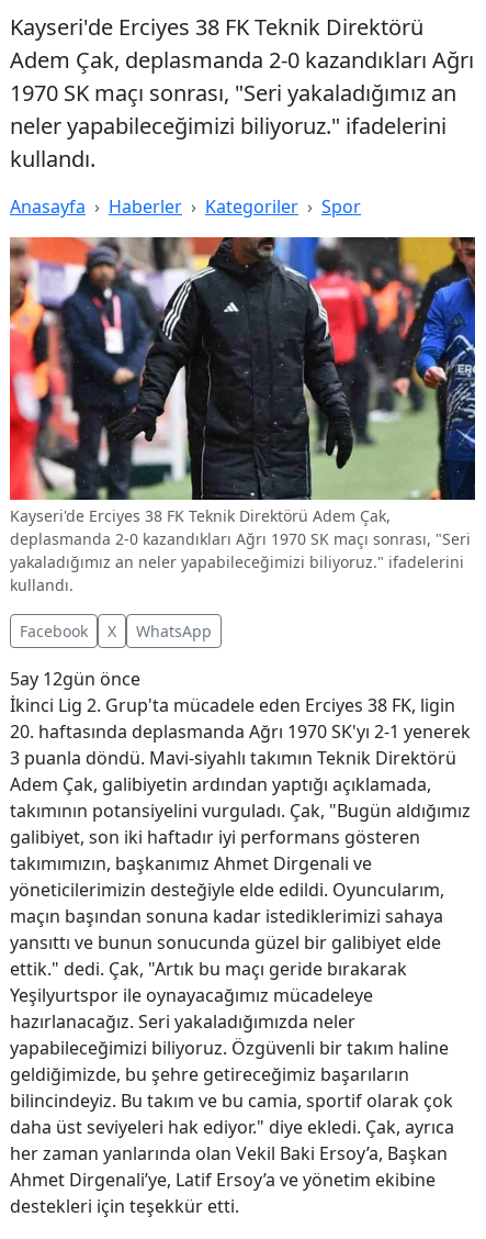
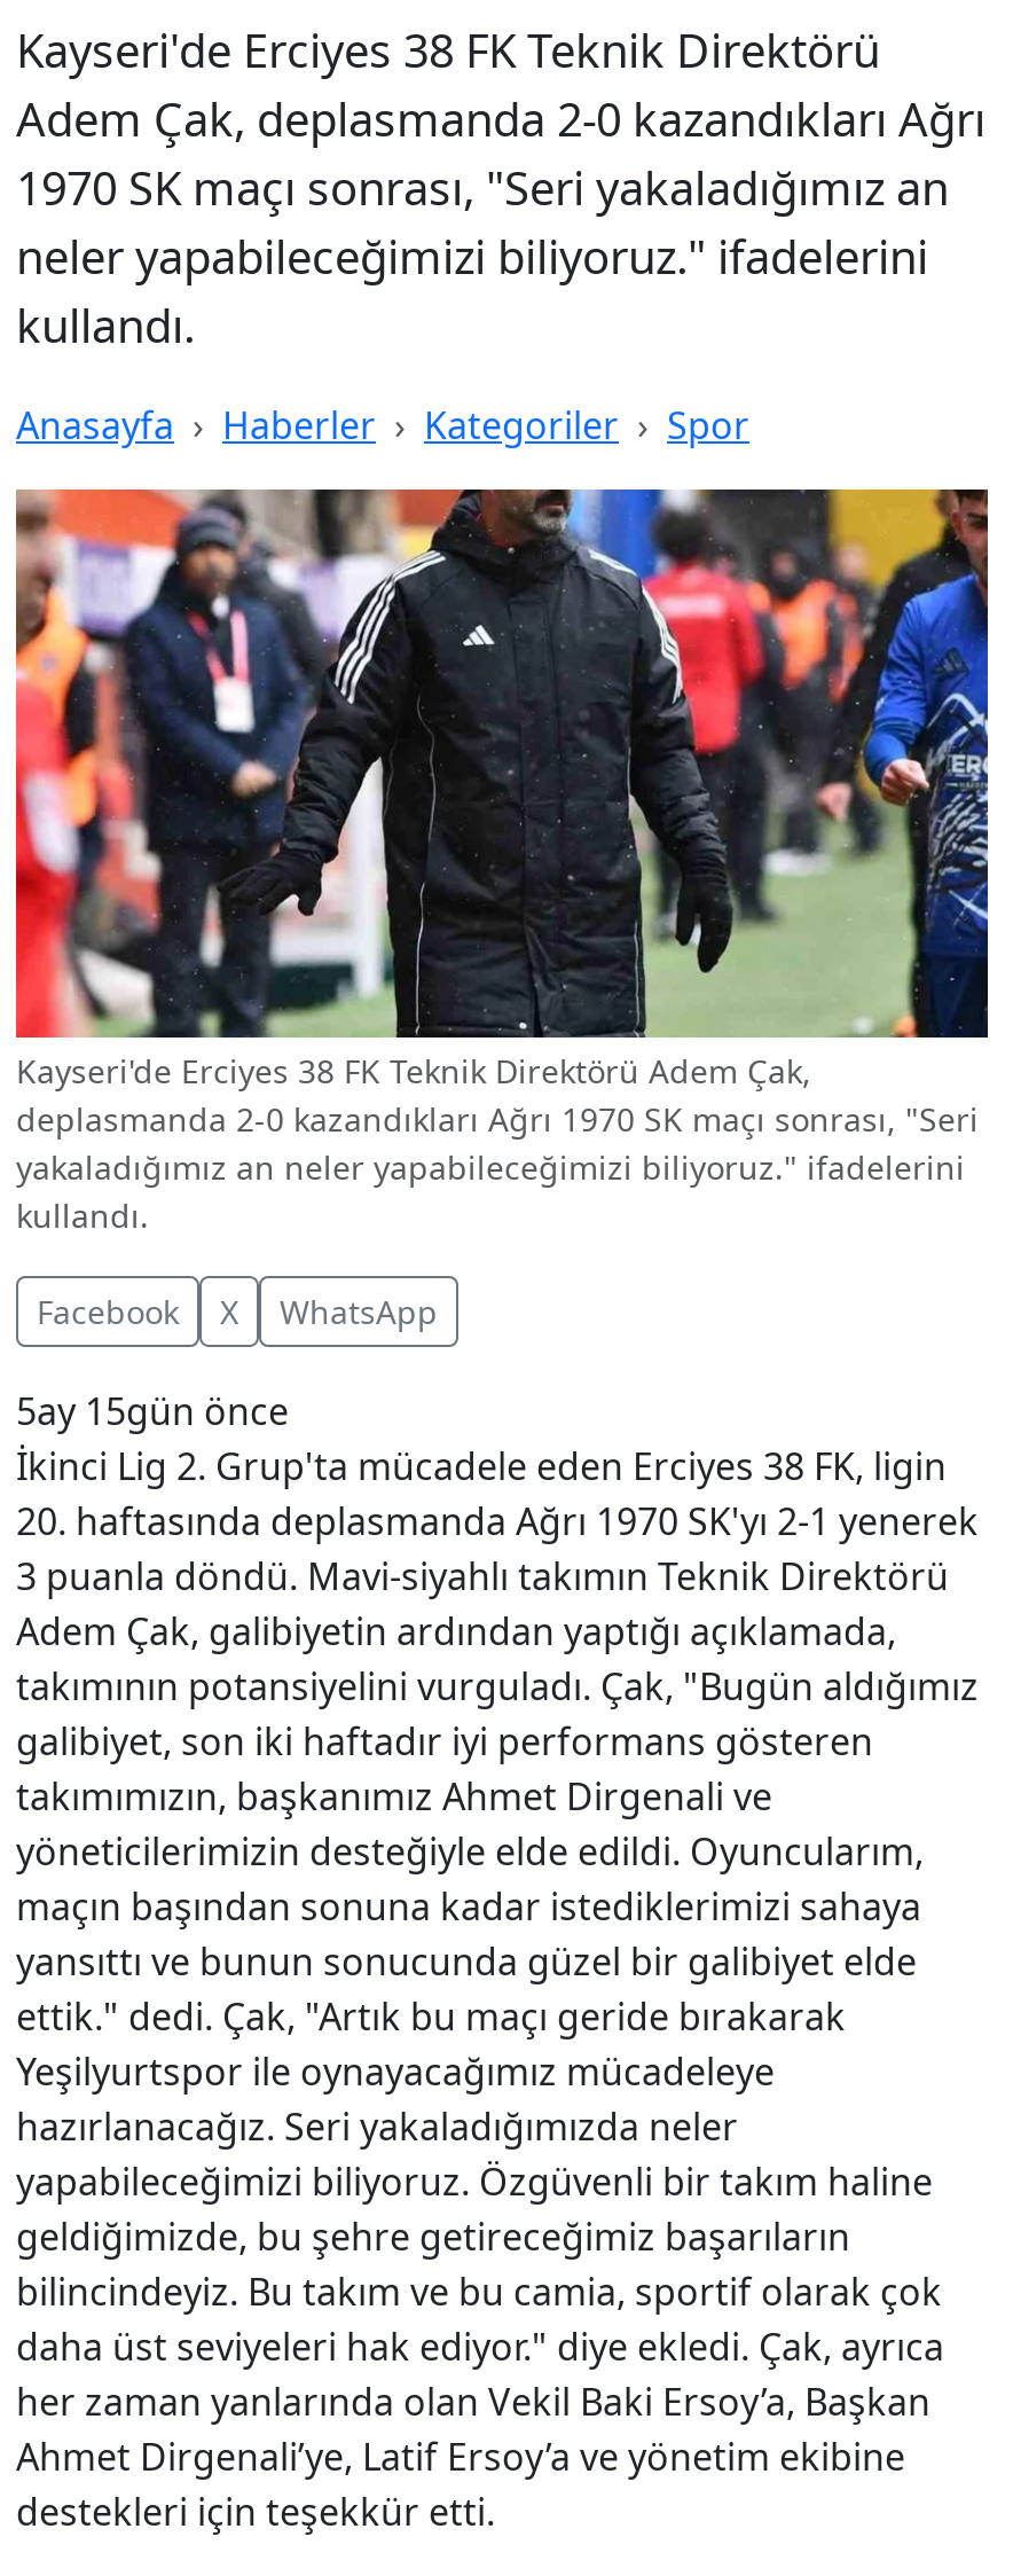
- 5ay 12gün önce
+ 5ay 15gün önce
